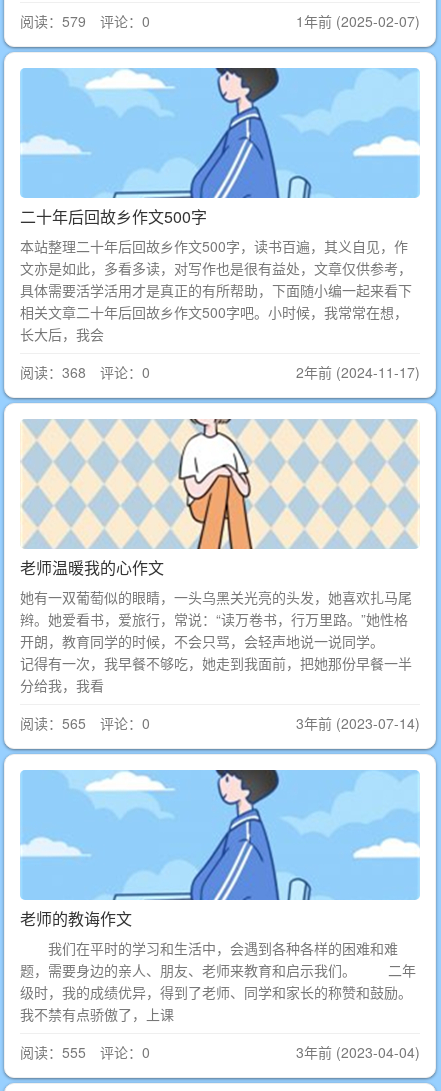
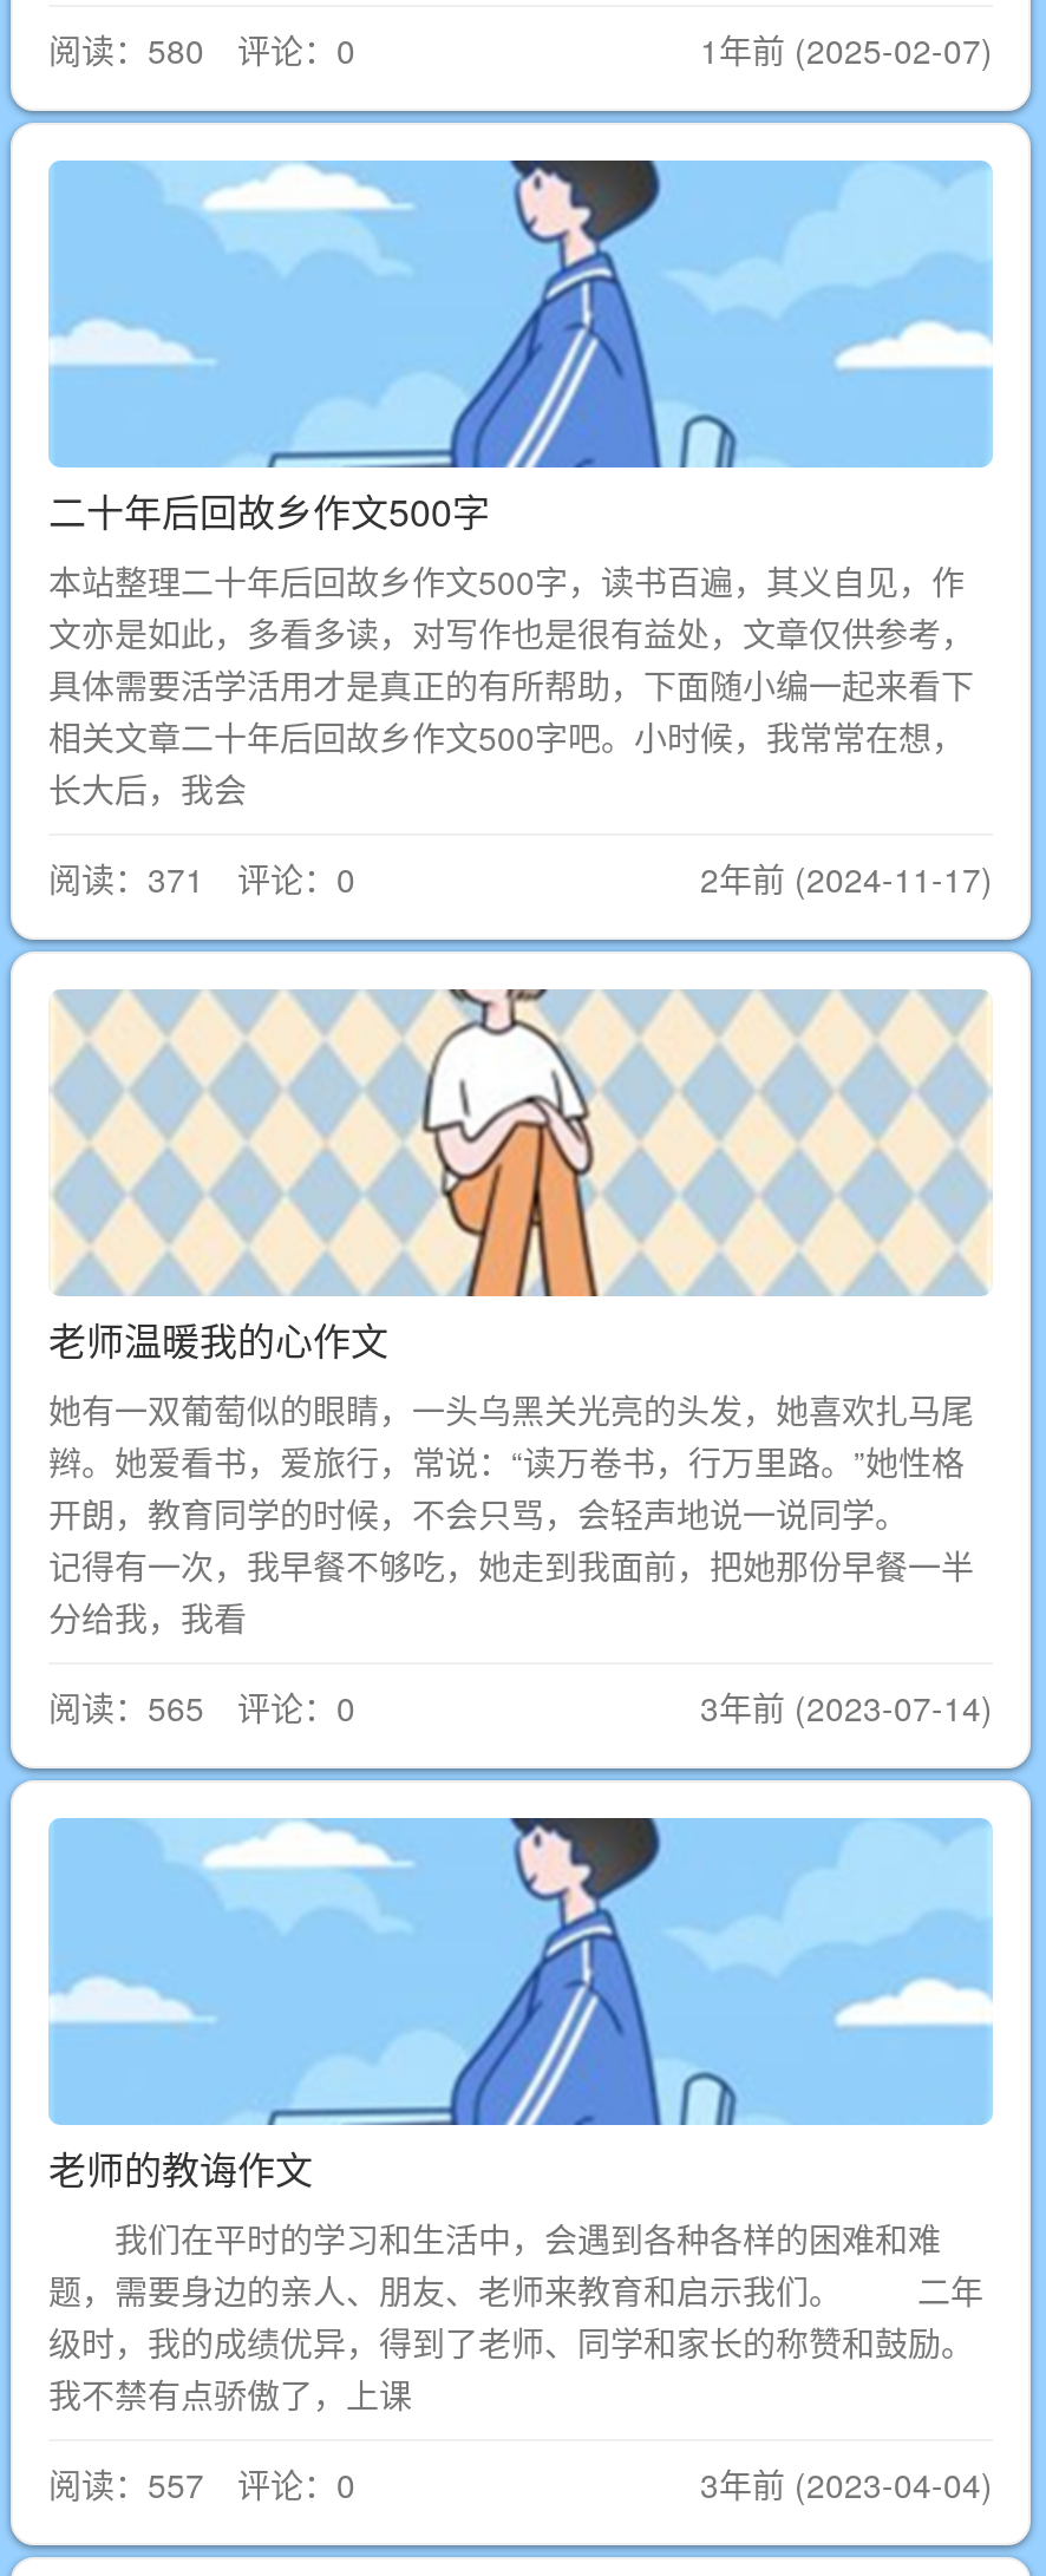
- 阅读：579 评论：0
+ 阅读：580 评论：0

- 阅读：368 评论：0
+ 阅读：371 评论：0

- 阅读：555 评论：0
+ 阅读：557 评论：0
